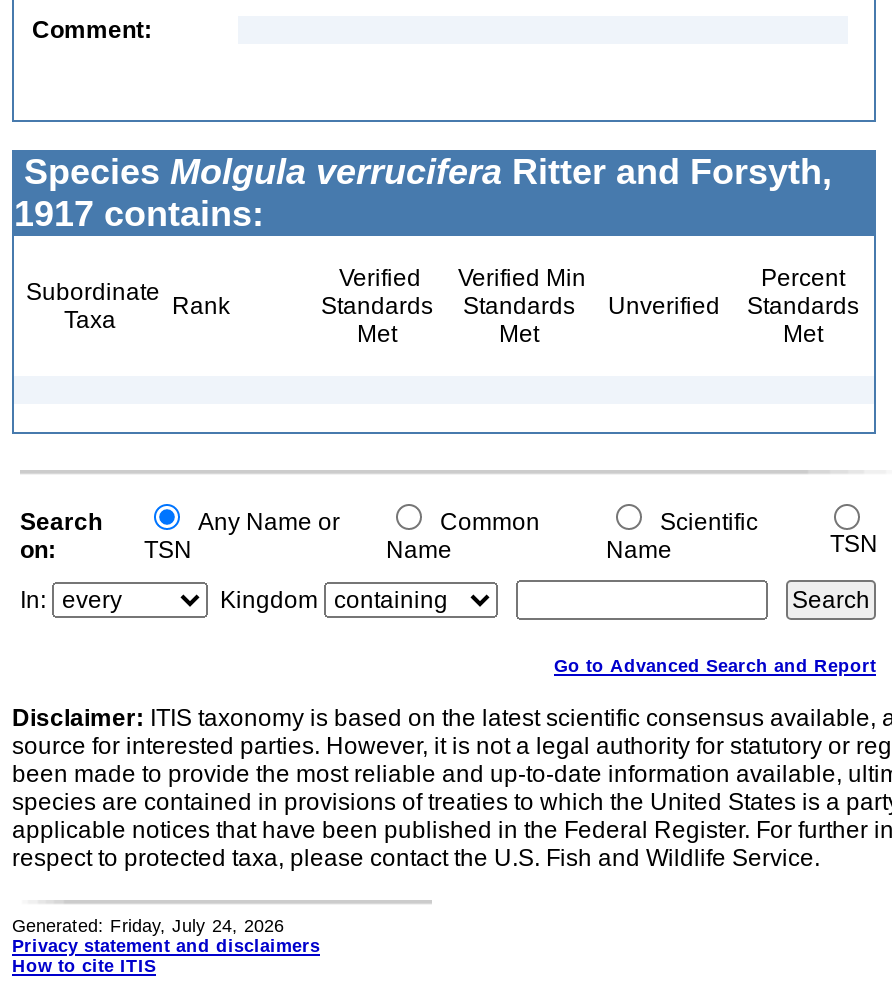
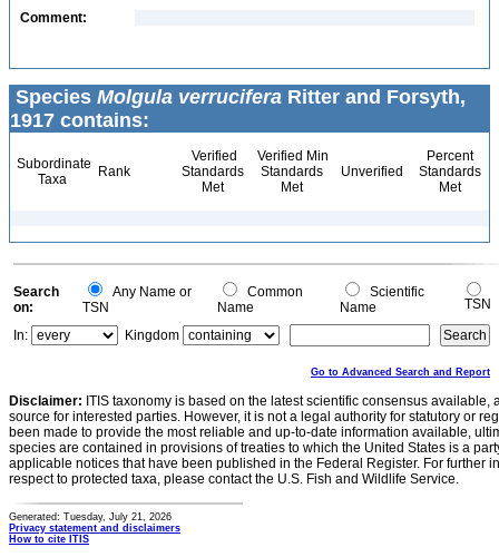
- Generated: Friday, July 24, 2026
+ Generated: Tuesday, July 21, 2026
